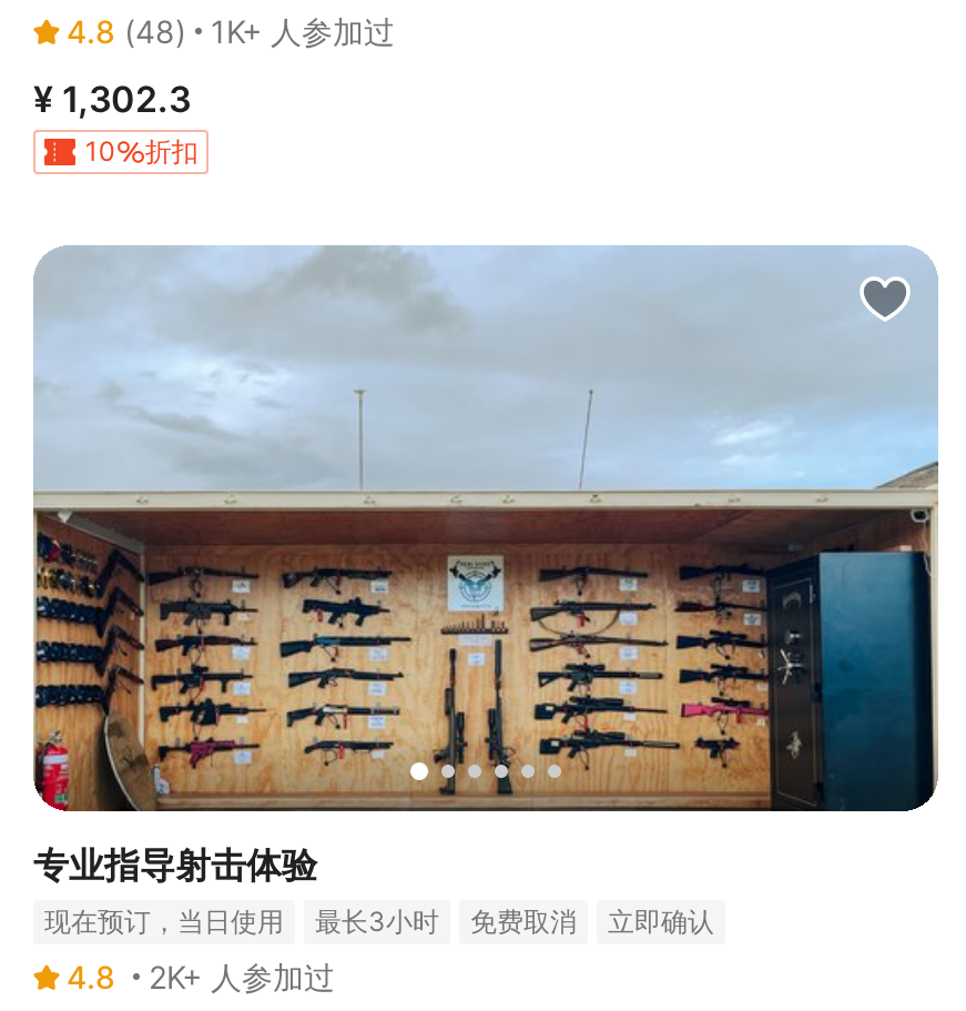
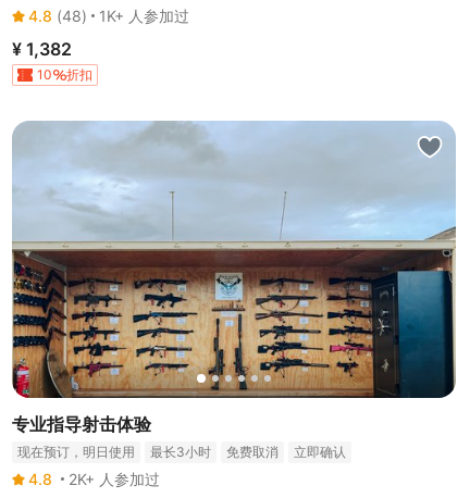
- ¥ 1,302.3
+ ¥ 1,382

- 现在预订，当日使用
+ 现在预订，明日使用
